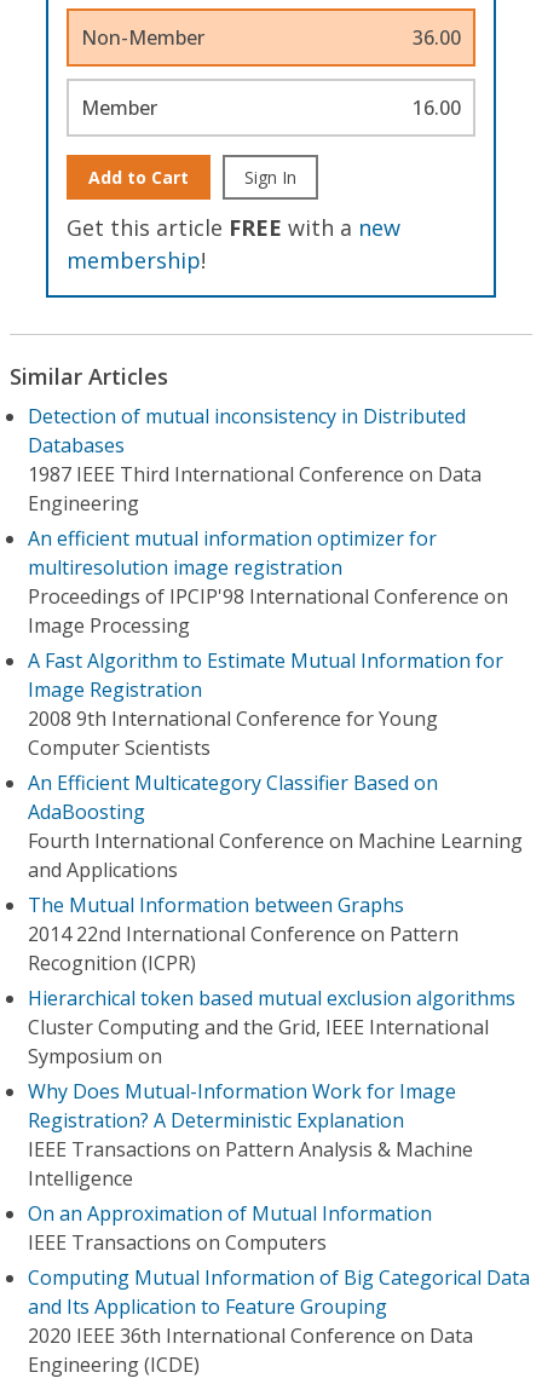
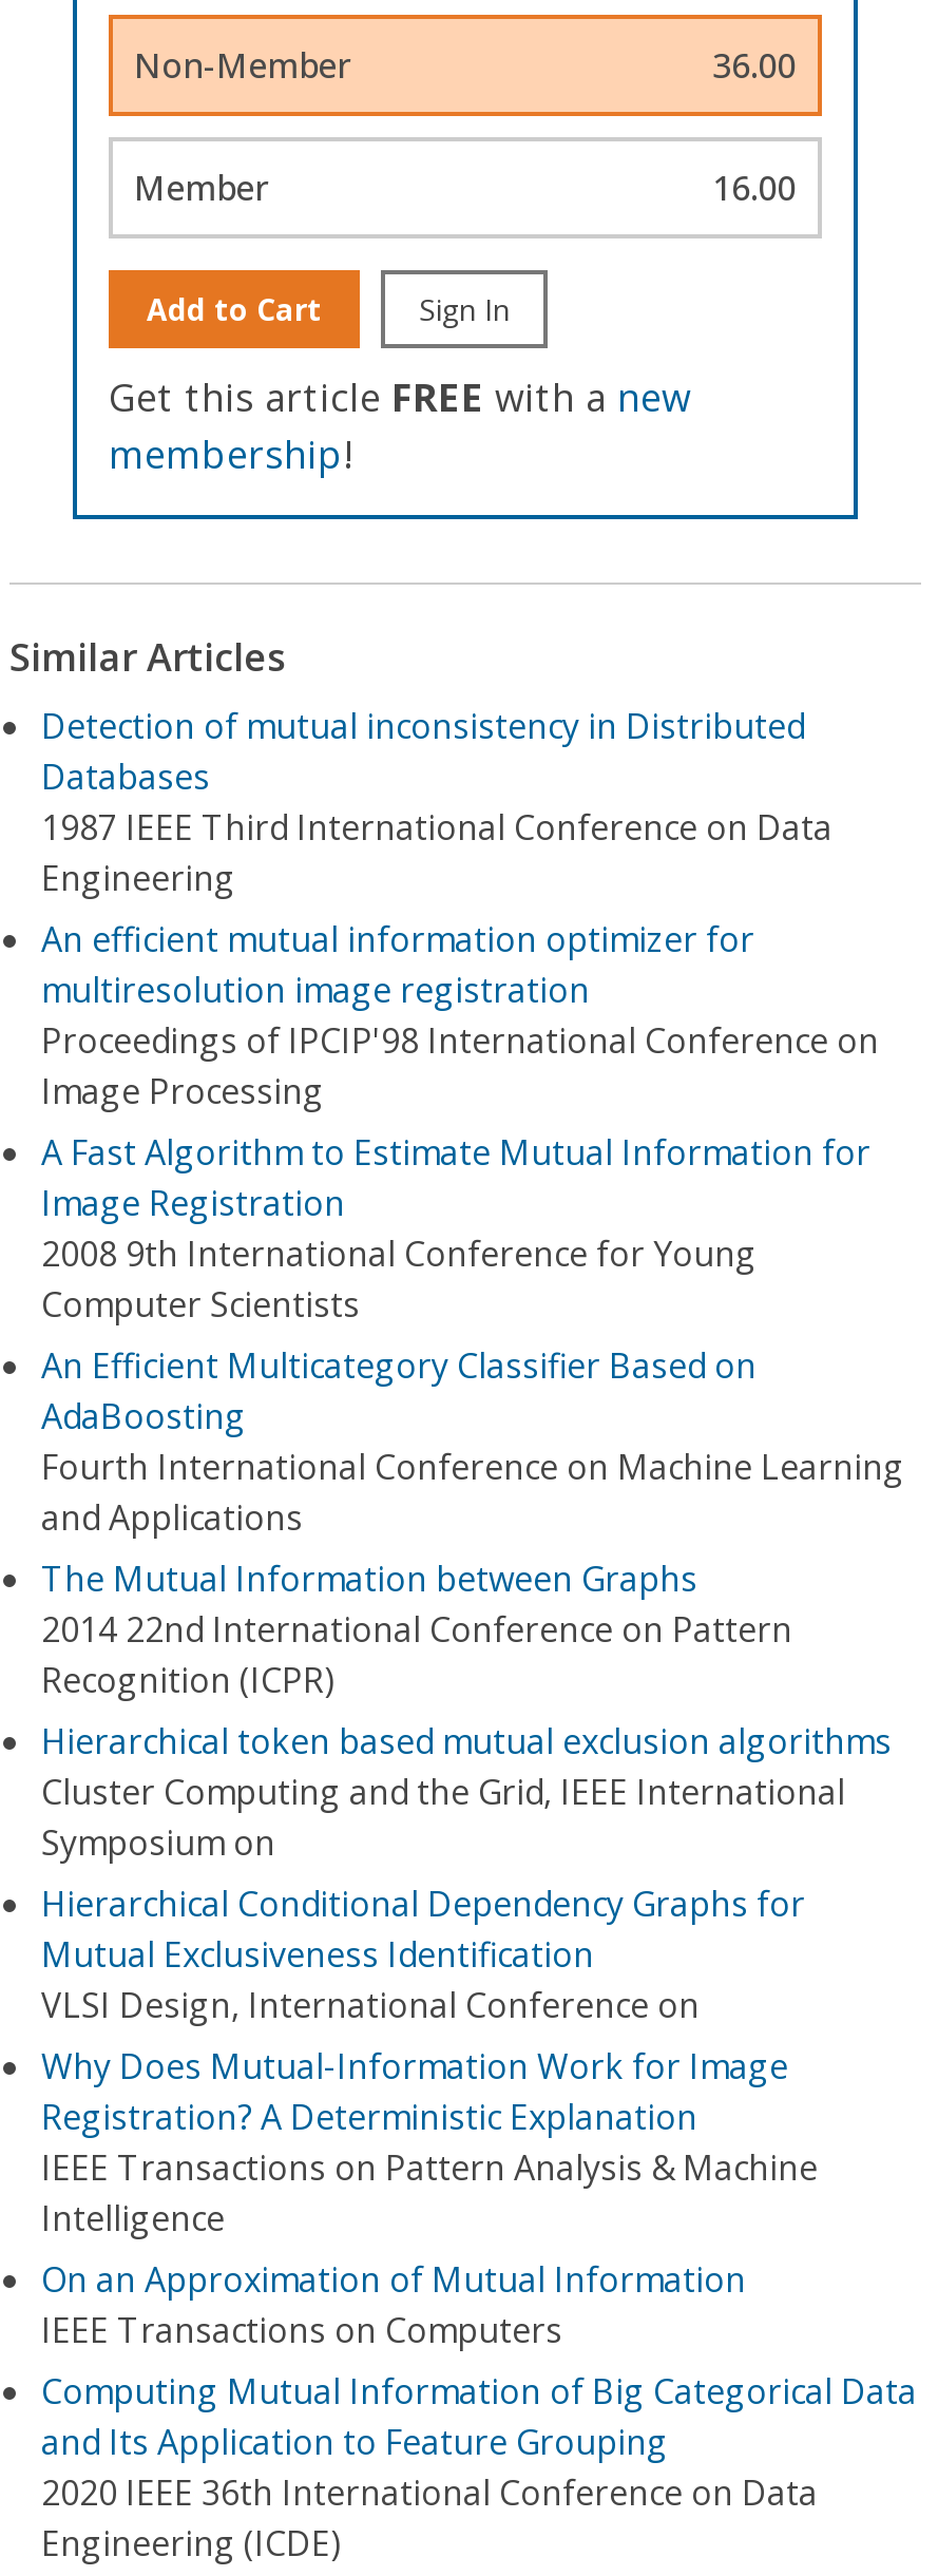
+ Hierarchical Conditional Dependency Graphs for
+ Mutual Exclusiveness Identification
+ VLSI Design, International Conference on
